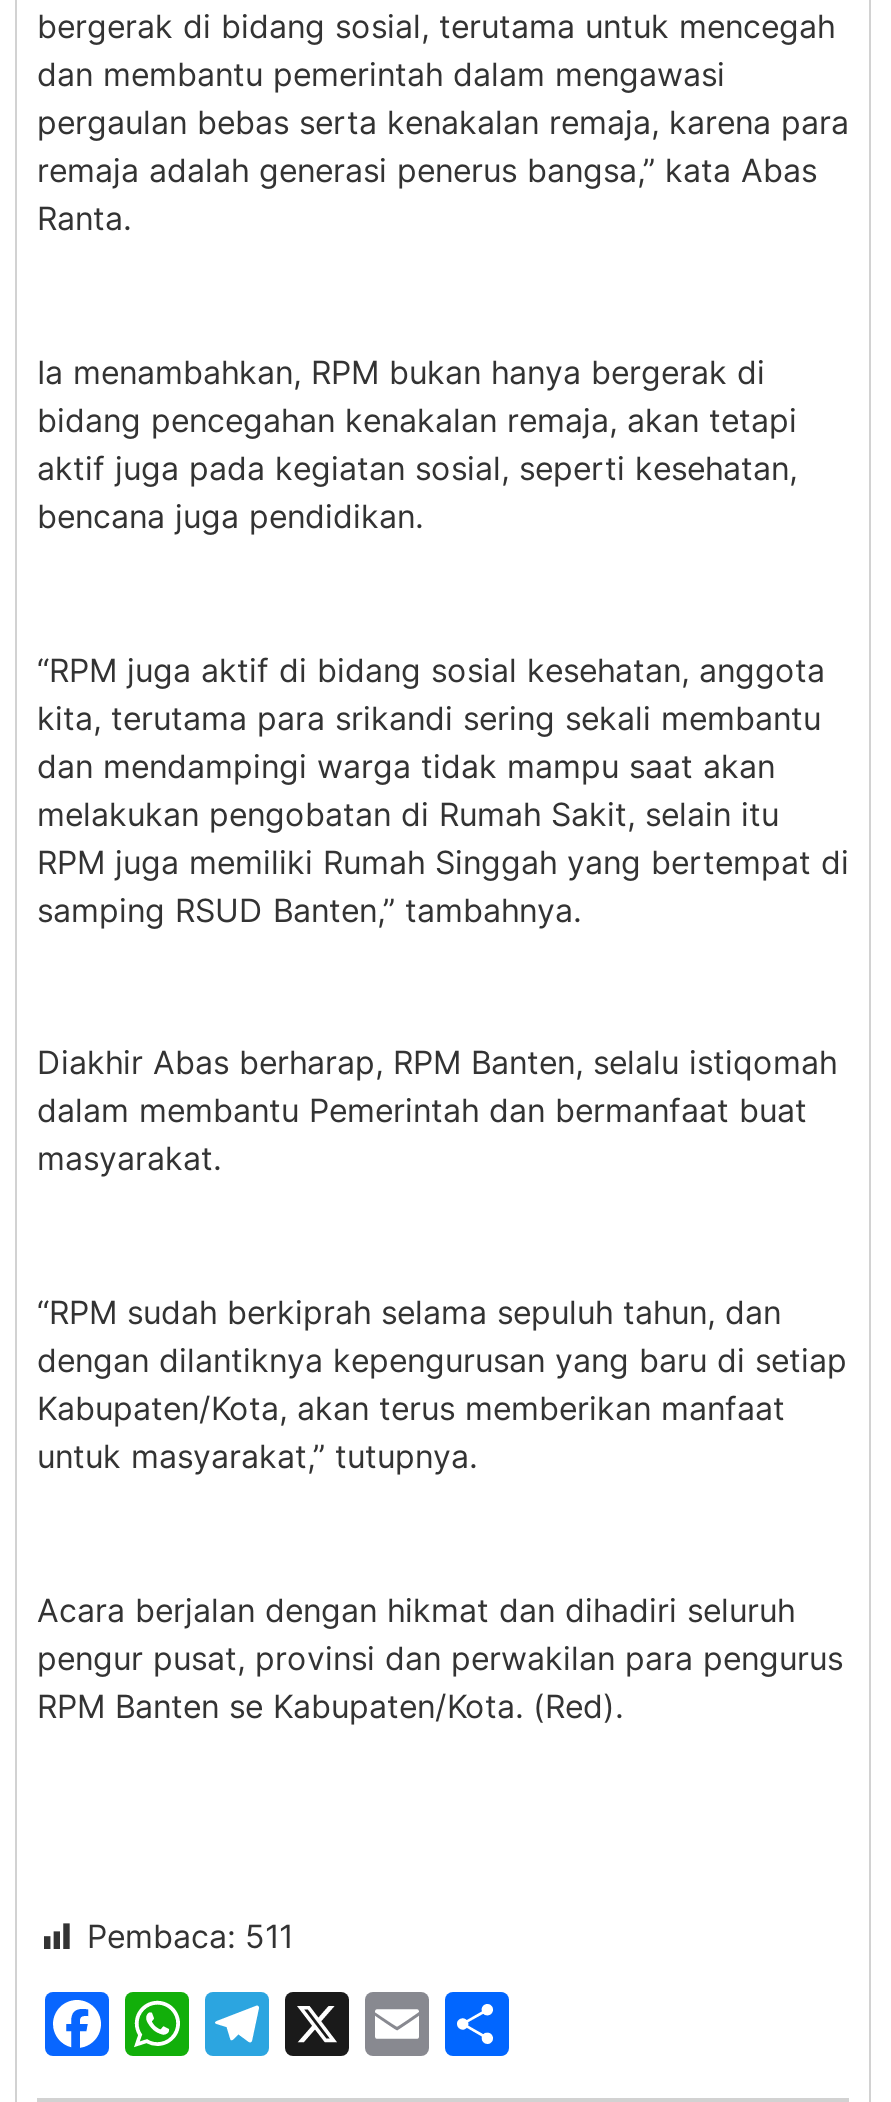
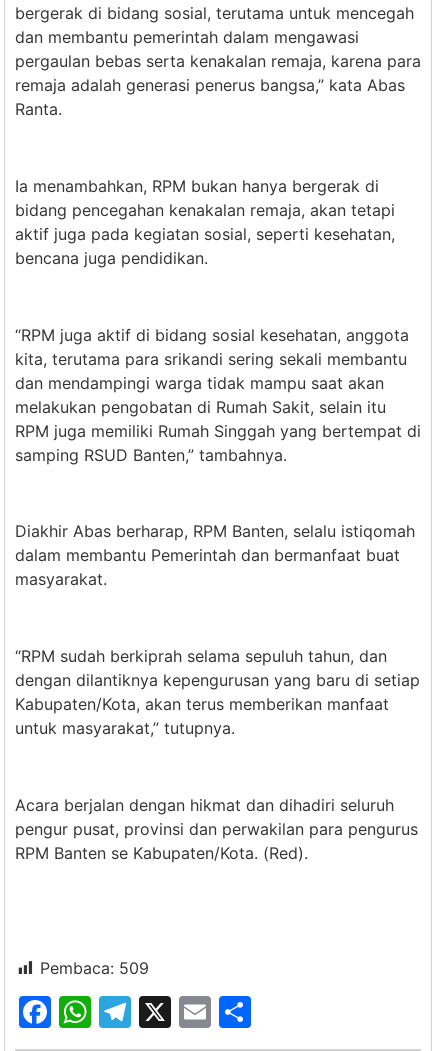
- Pembaca: 511
+ Pembaca: 509
